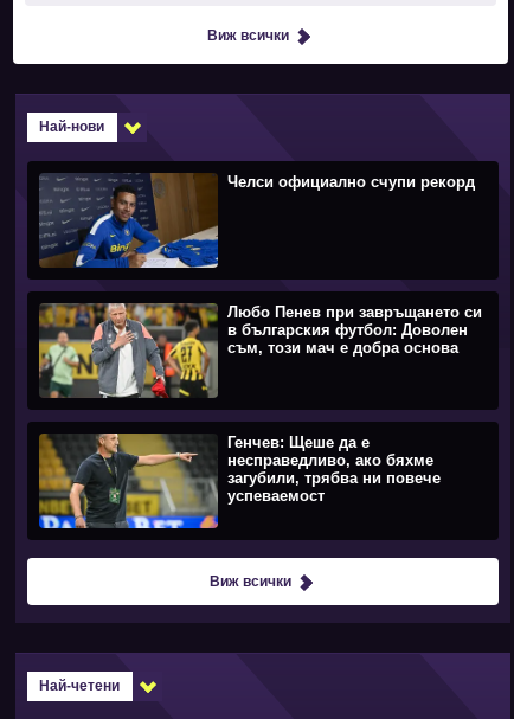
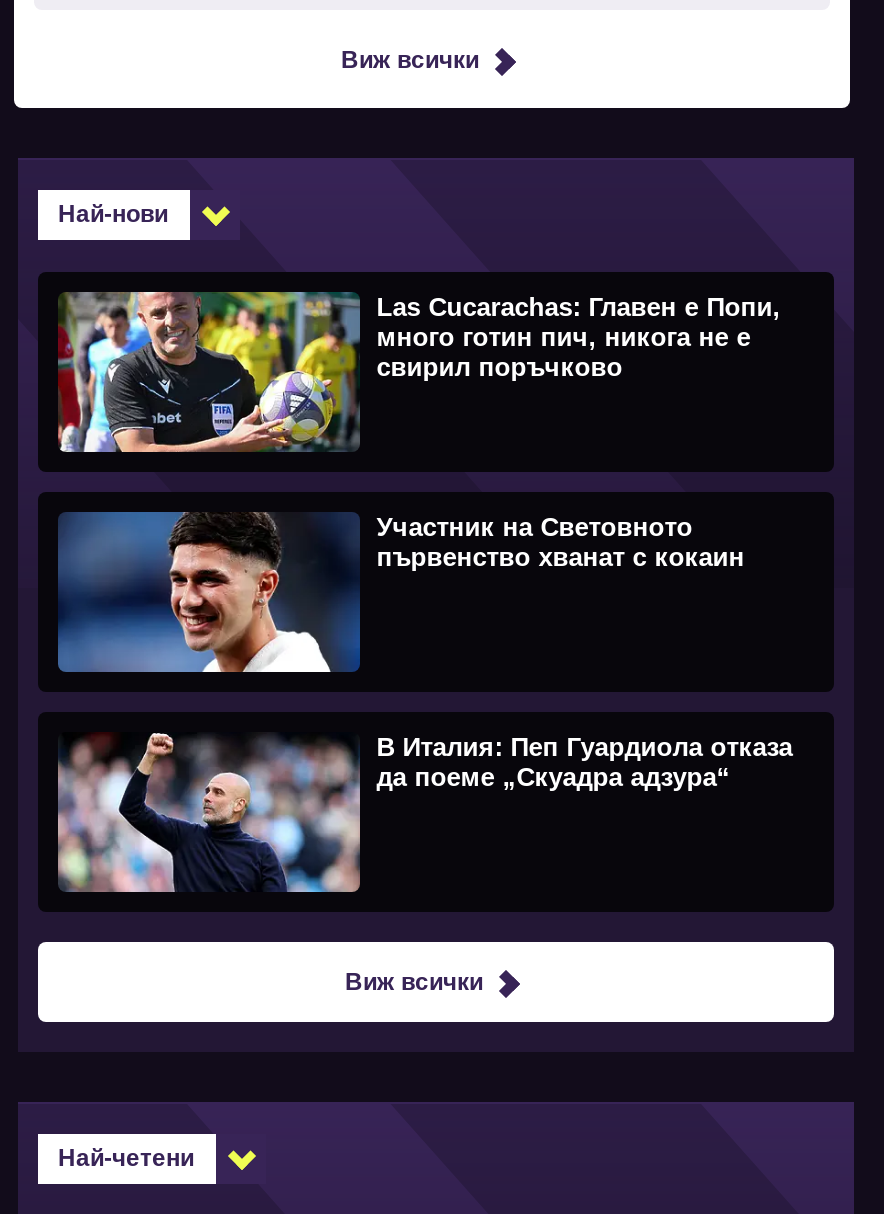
- [image]
- Челси официално счупи рекорд
+ [image]
+ Las Cucarachas: Главен е Попи,
+ много готин пич, никога не е
+ свирил поръчково

- [image]
- Любо Пенев при завръщането си
- в българския футбол: Доволен
- съм, този мач е добра основа
+ [image]
+ Участник на Световното
+ първенство хванат с кокаин

- [image]
- Генчев: Щеше да е
- несправедливо, ако бяхме
- загубили, трябва ни повече
- успеваемост
+ [image]
+ В Италия: Пеп Гуардиола отказа
+ да поеме „Скуадра адзура“
